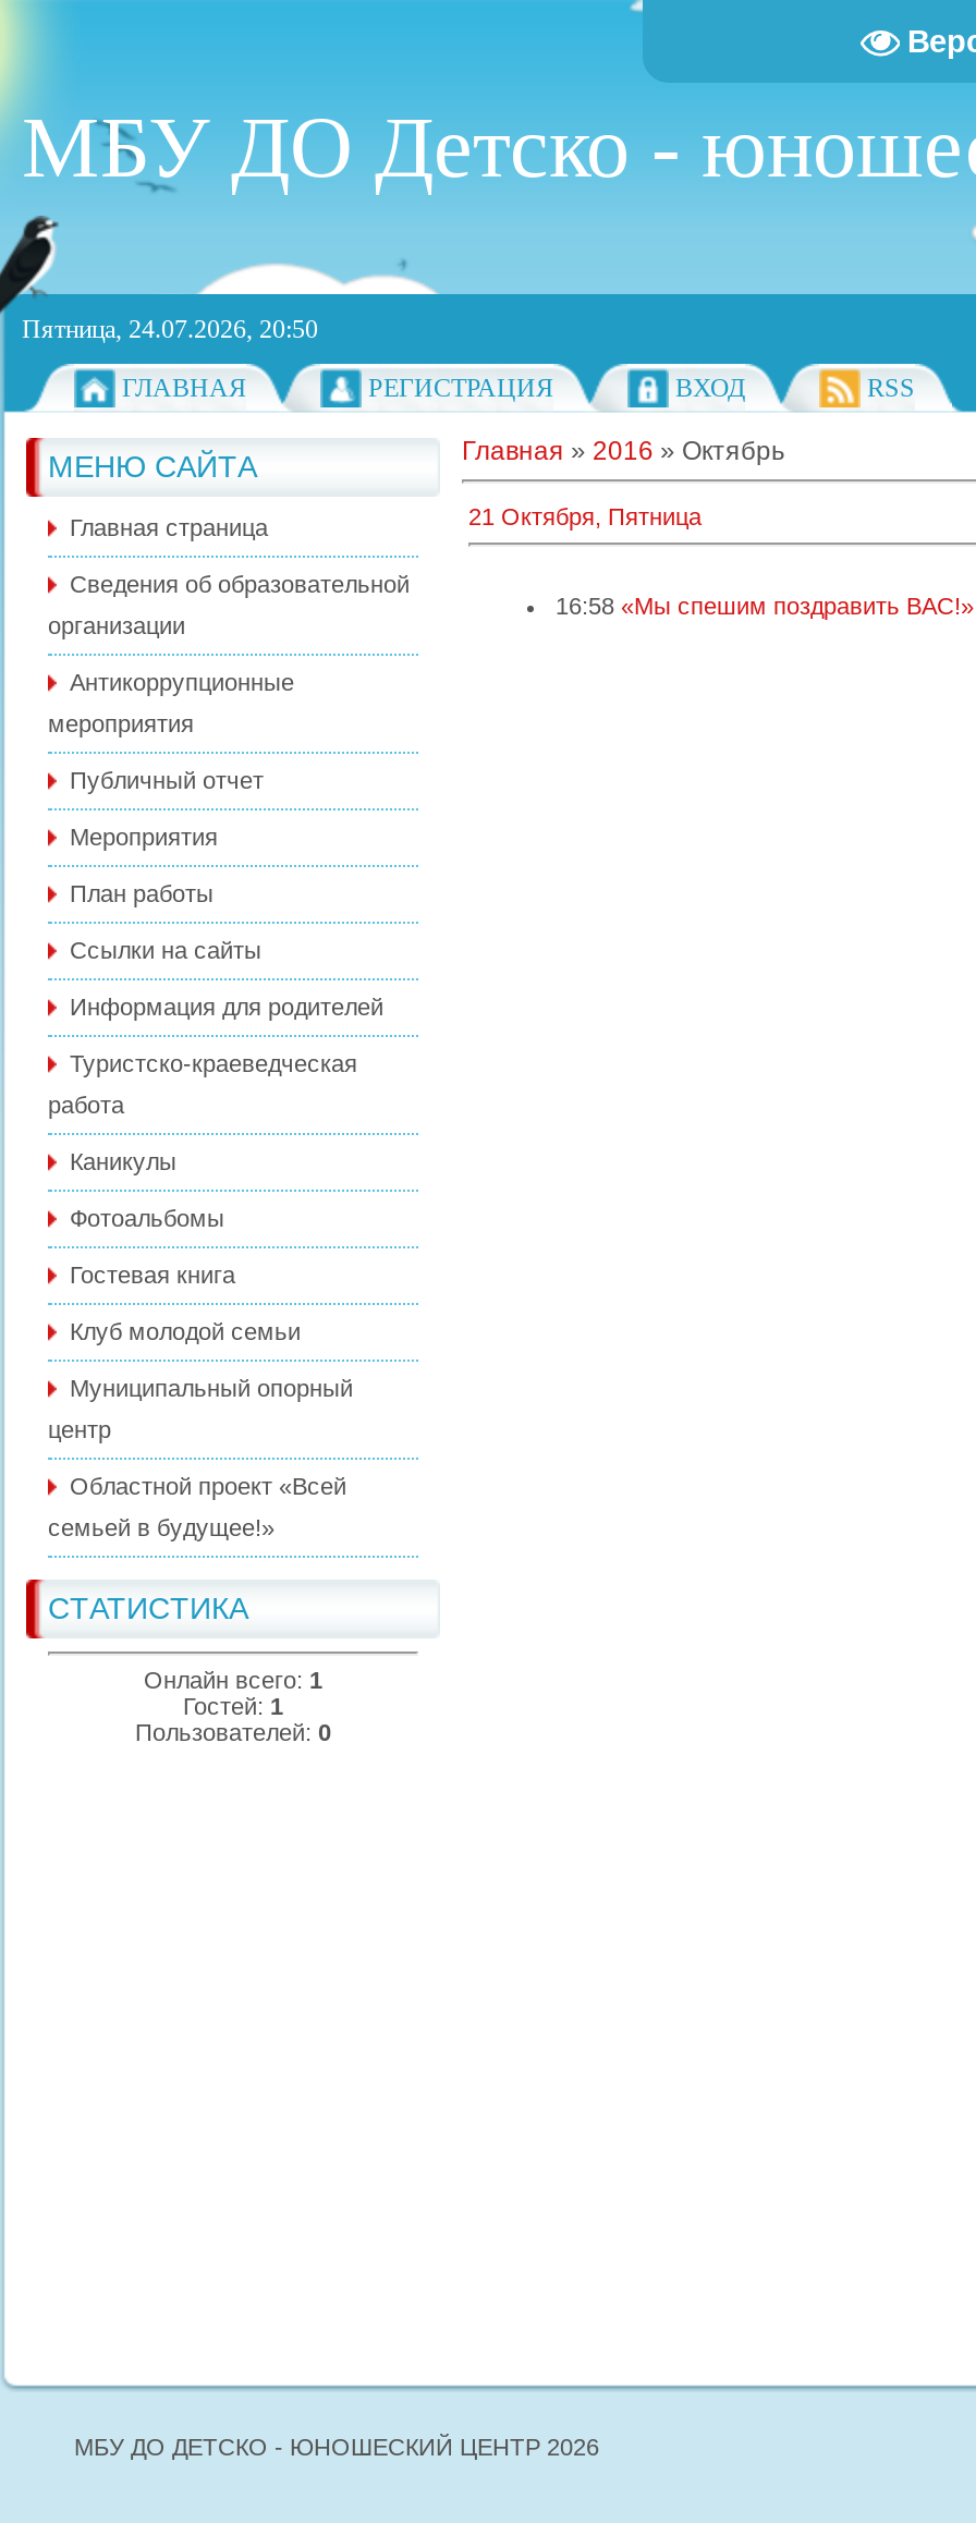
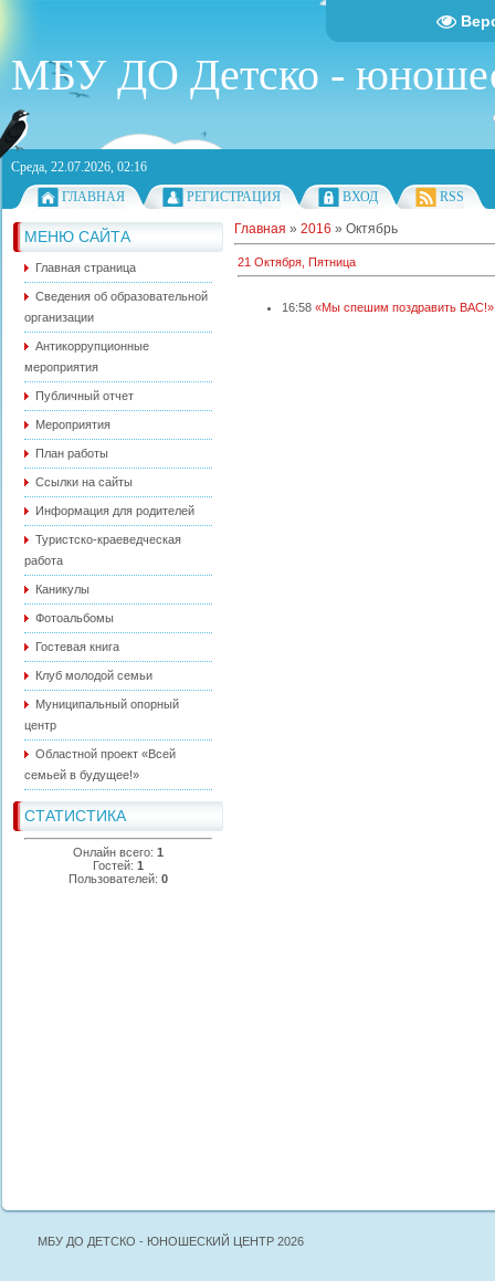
- Пятница, 24.07.2026, 20:50
+ Среда, 22.07.2026, 02:16
